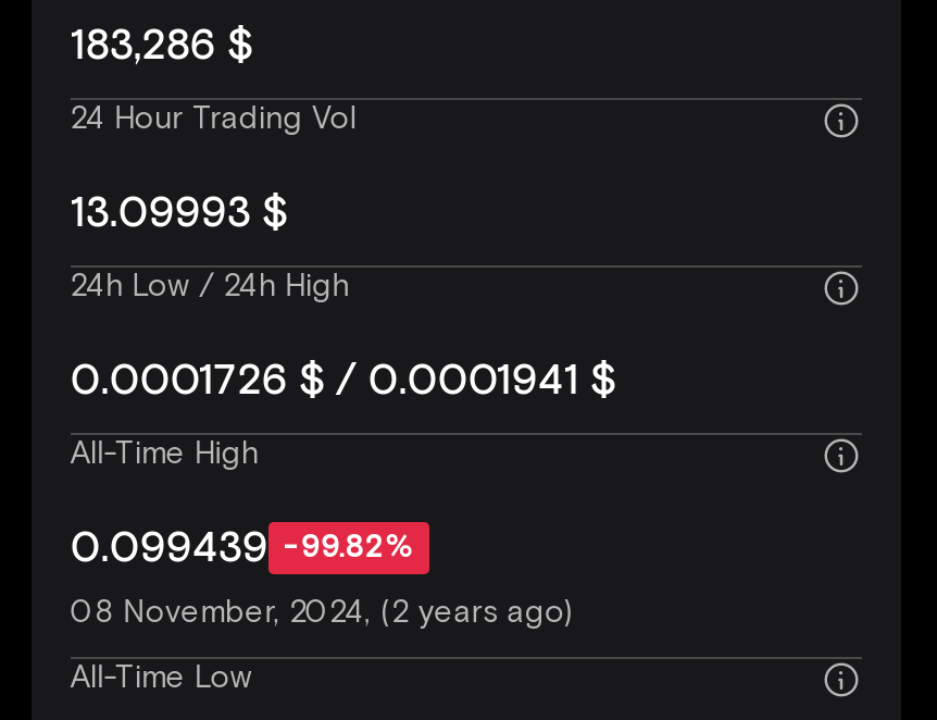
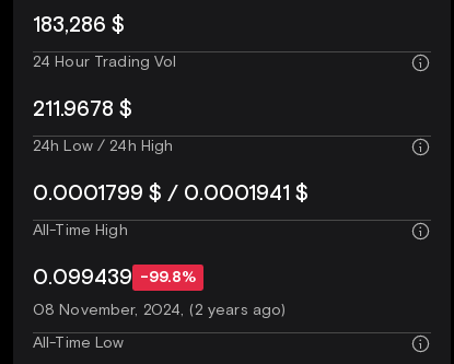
- 13.09993 $
+ 211.9678 $

- 0.0001726 $ / 0.0001941 $
+ 0.0001799 $ / 0.0001941 $

- 0.099439 -99.82%
+ 0.099439 -99.8%
